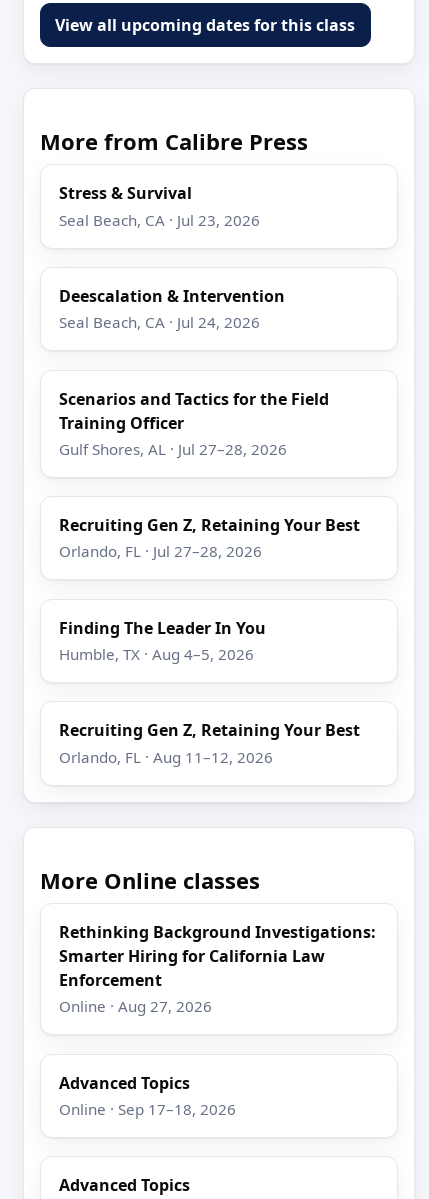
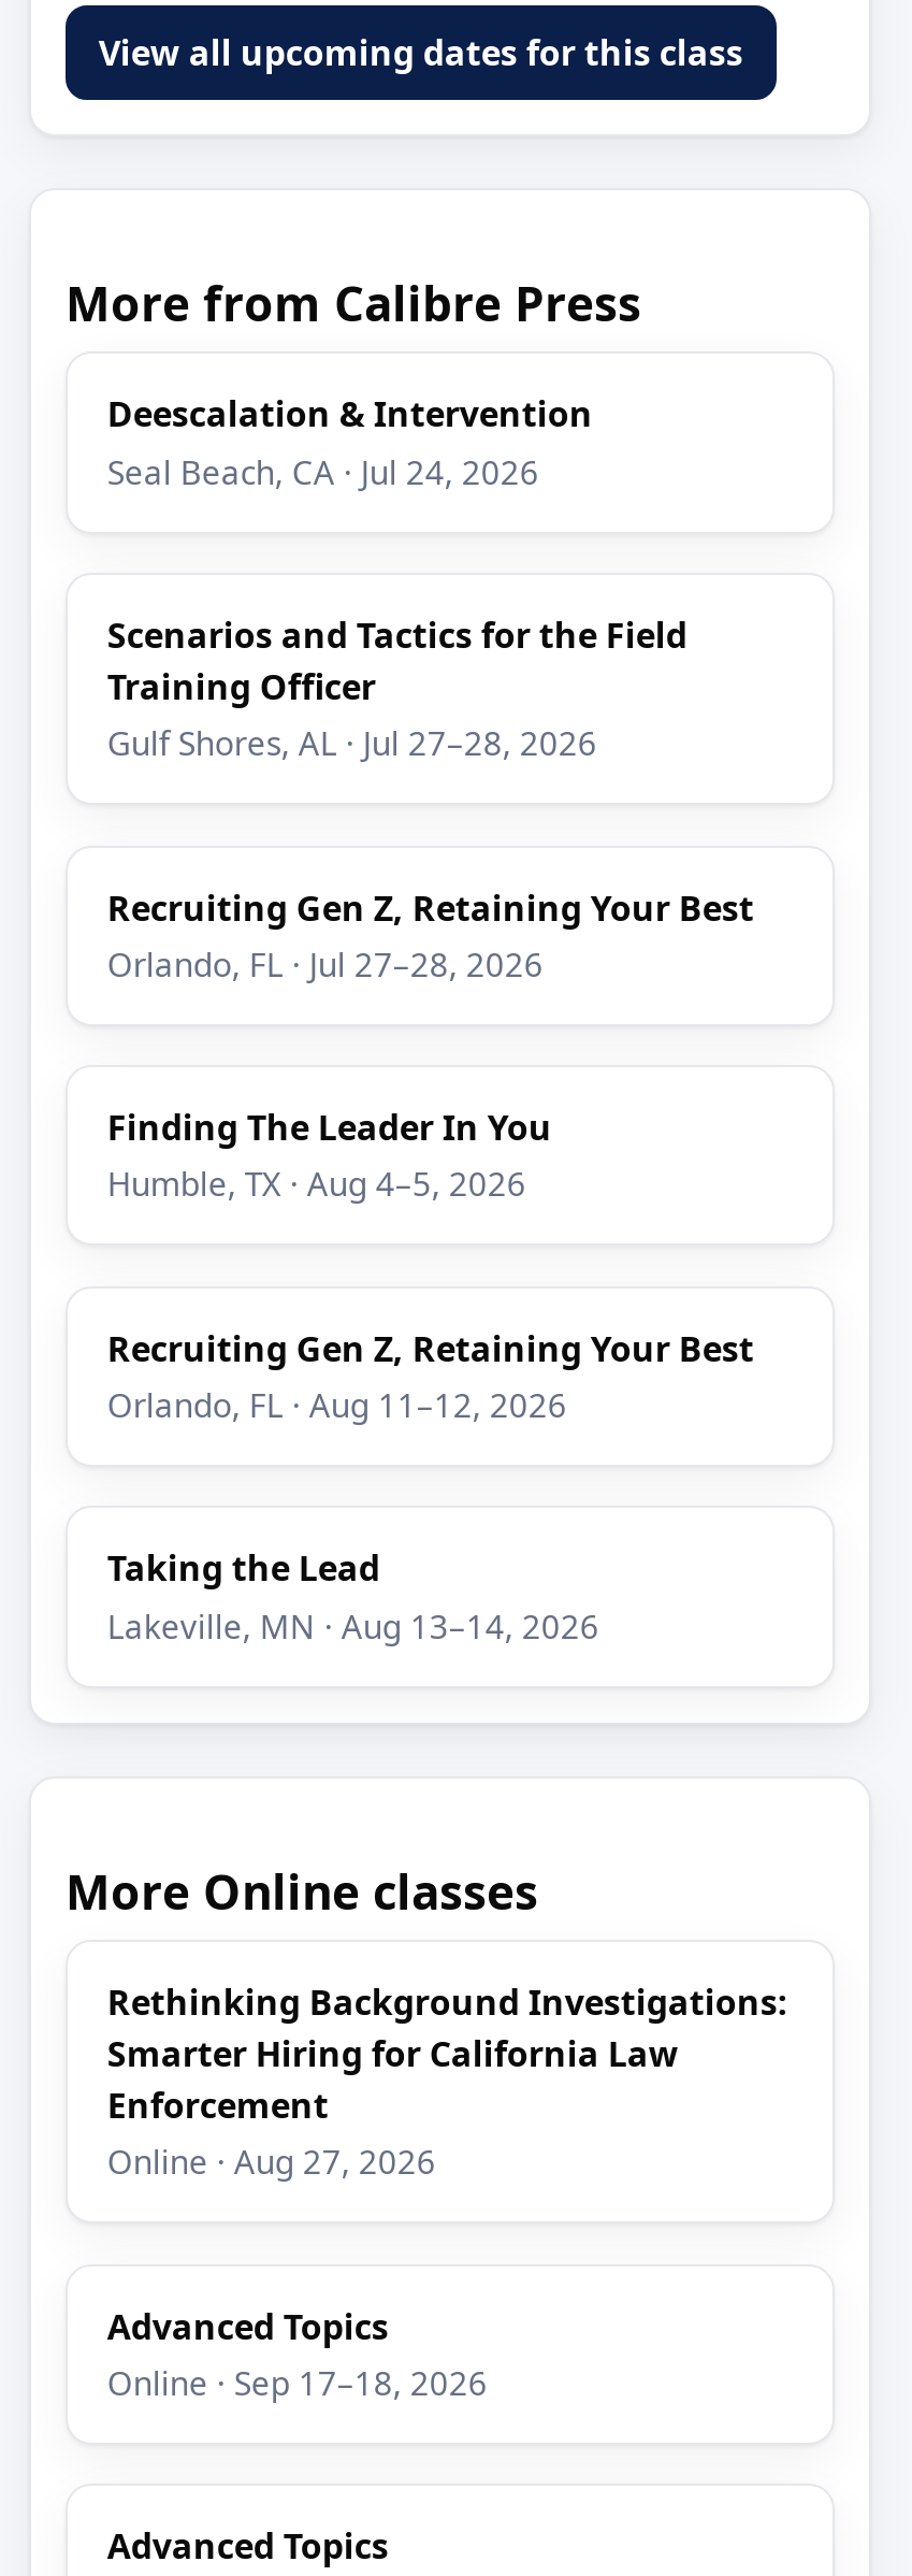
- Stress & Survival
- Seal Beach, CA · Jul 23, 2026

moved up: Deescalation & Intervention | Seal Beach, CA · Jul 24, 2026 | Scenarios and Tactics for the Field | ... | Recruiting Gen Z, Retaining Your Best | Orlando, FL · Aug 11–12, 2026

+ Taking the Lead
+ Lakeville, MN · Aug 13–14, 2026
